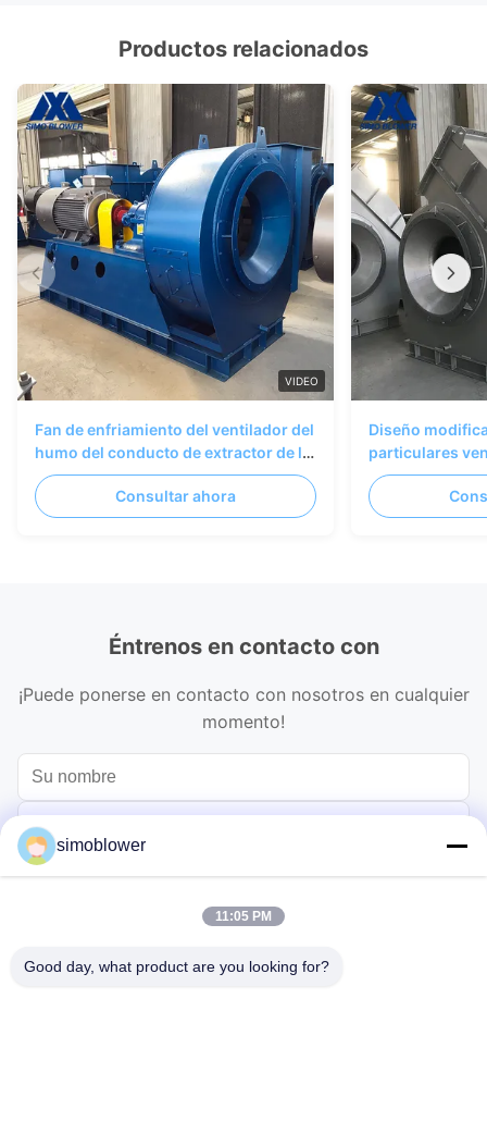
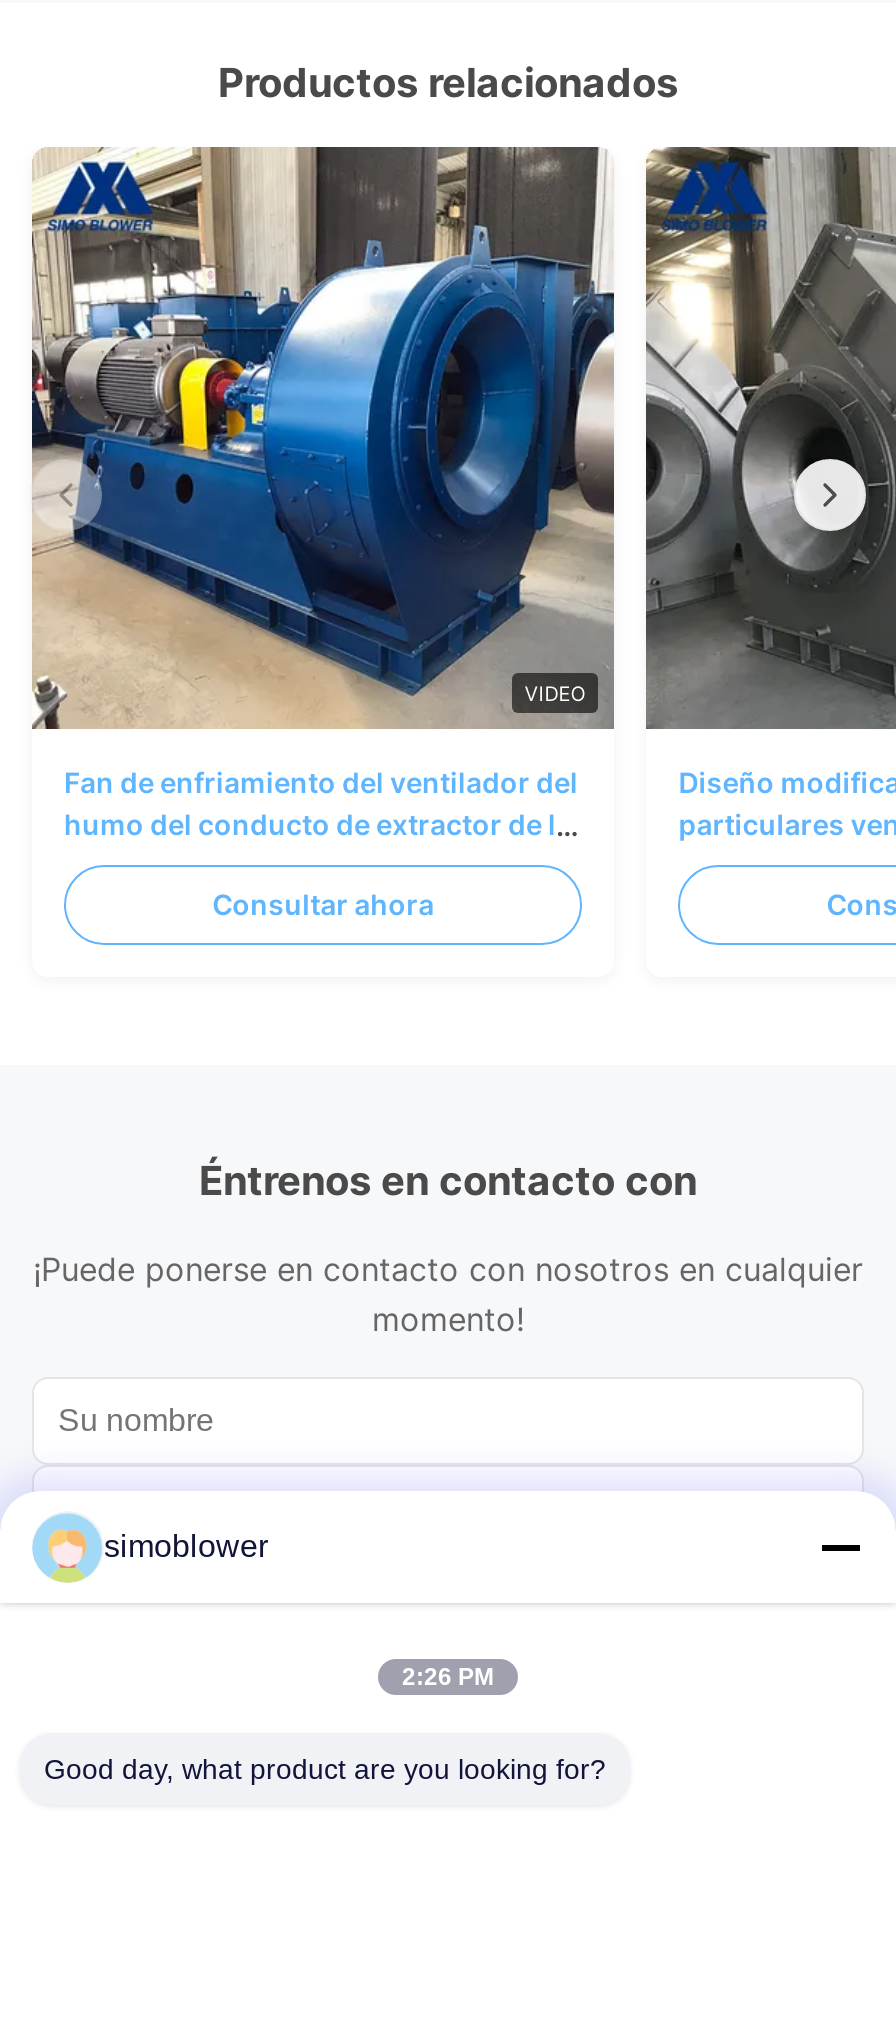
- 11:05 PM
+ 2:26 PM
